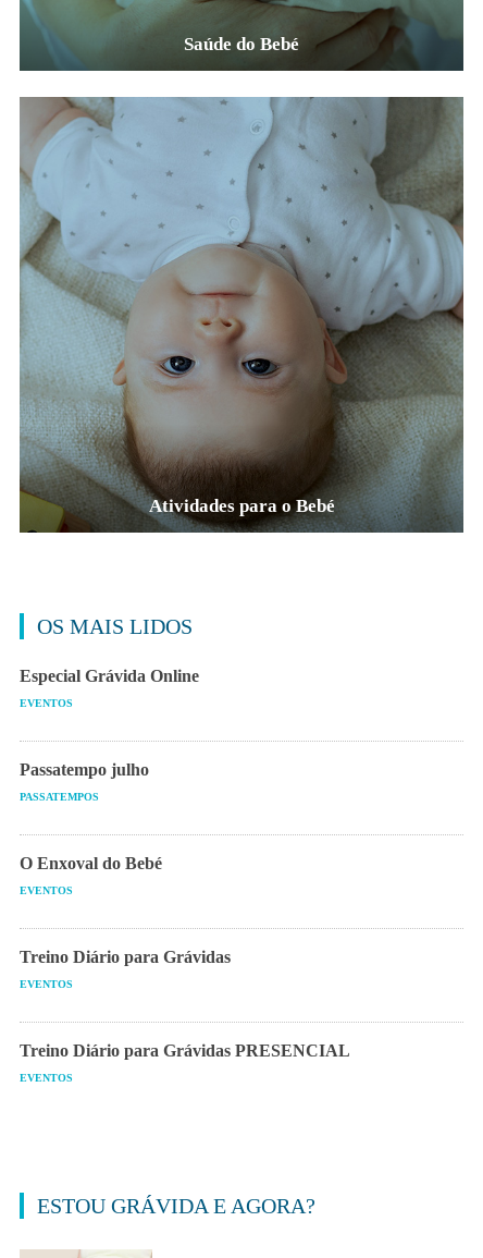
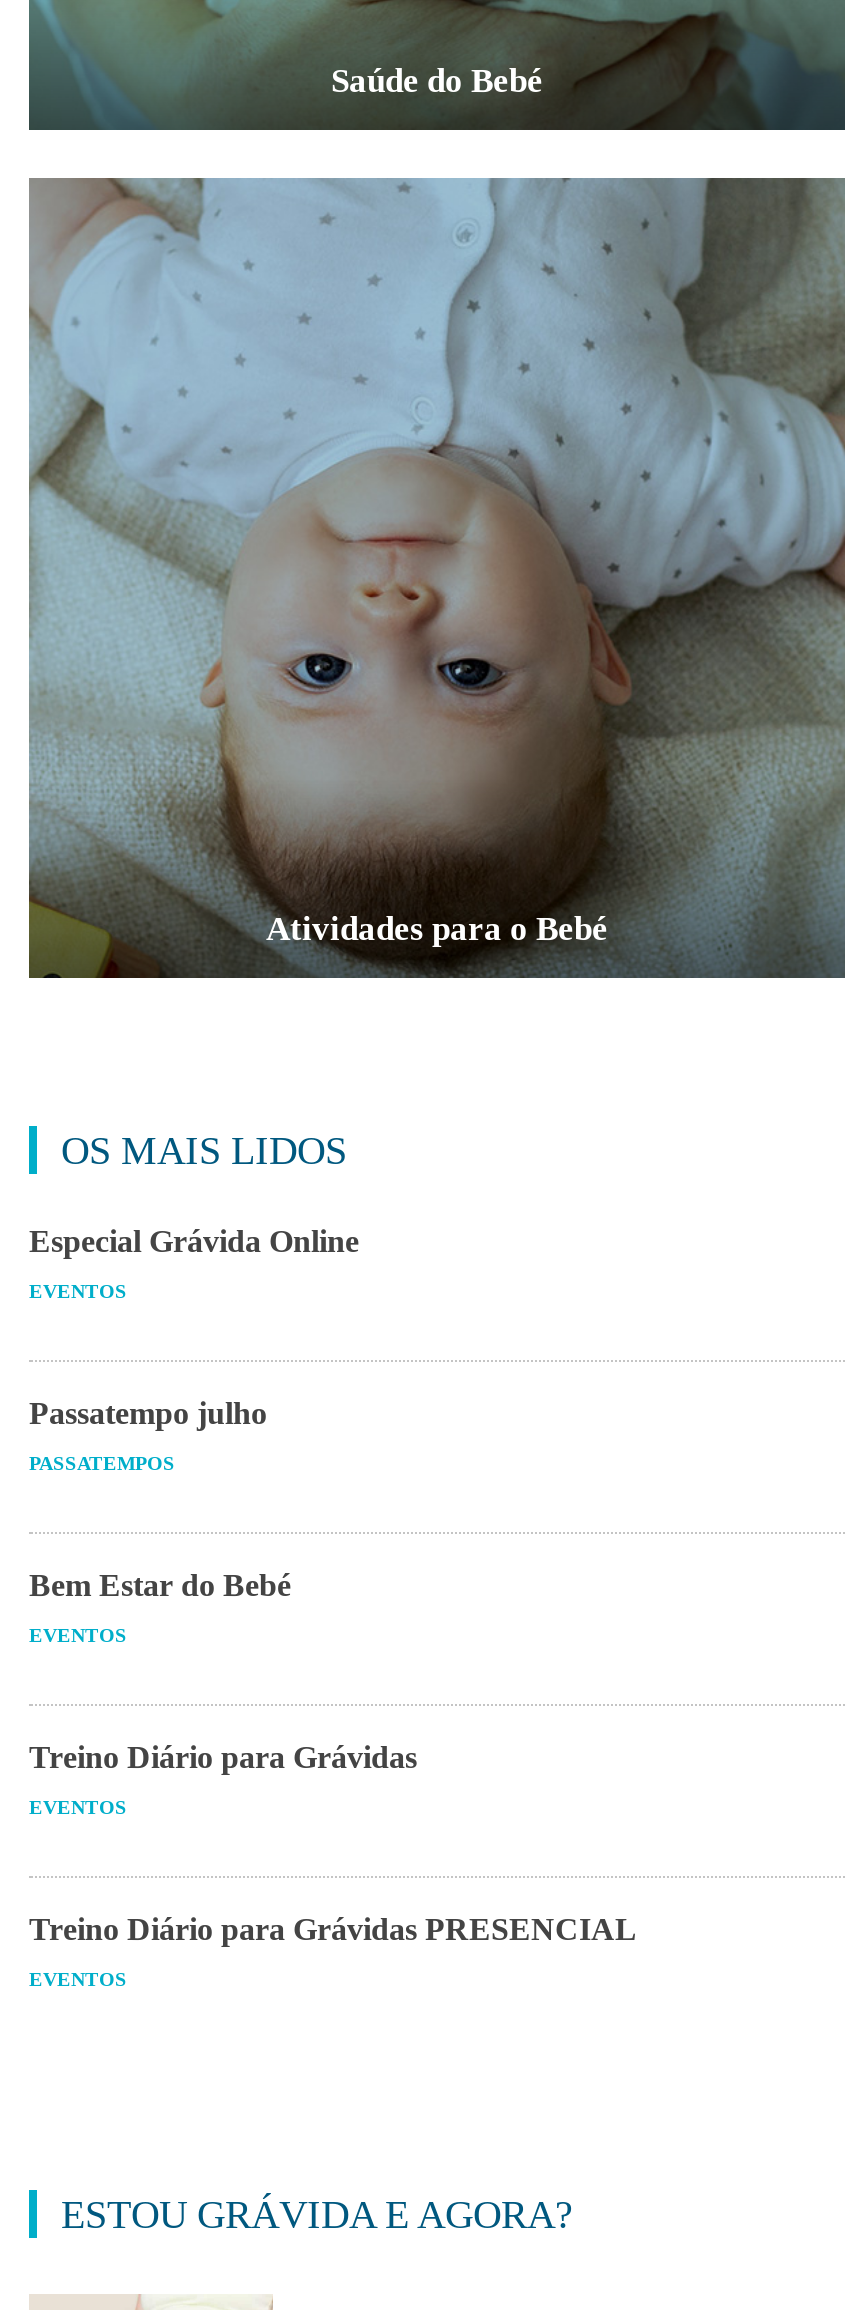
- O Enxoval do Bebé
+ Bem Estar do Bebé
